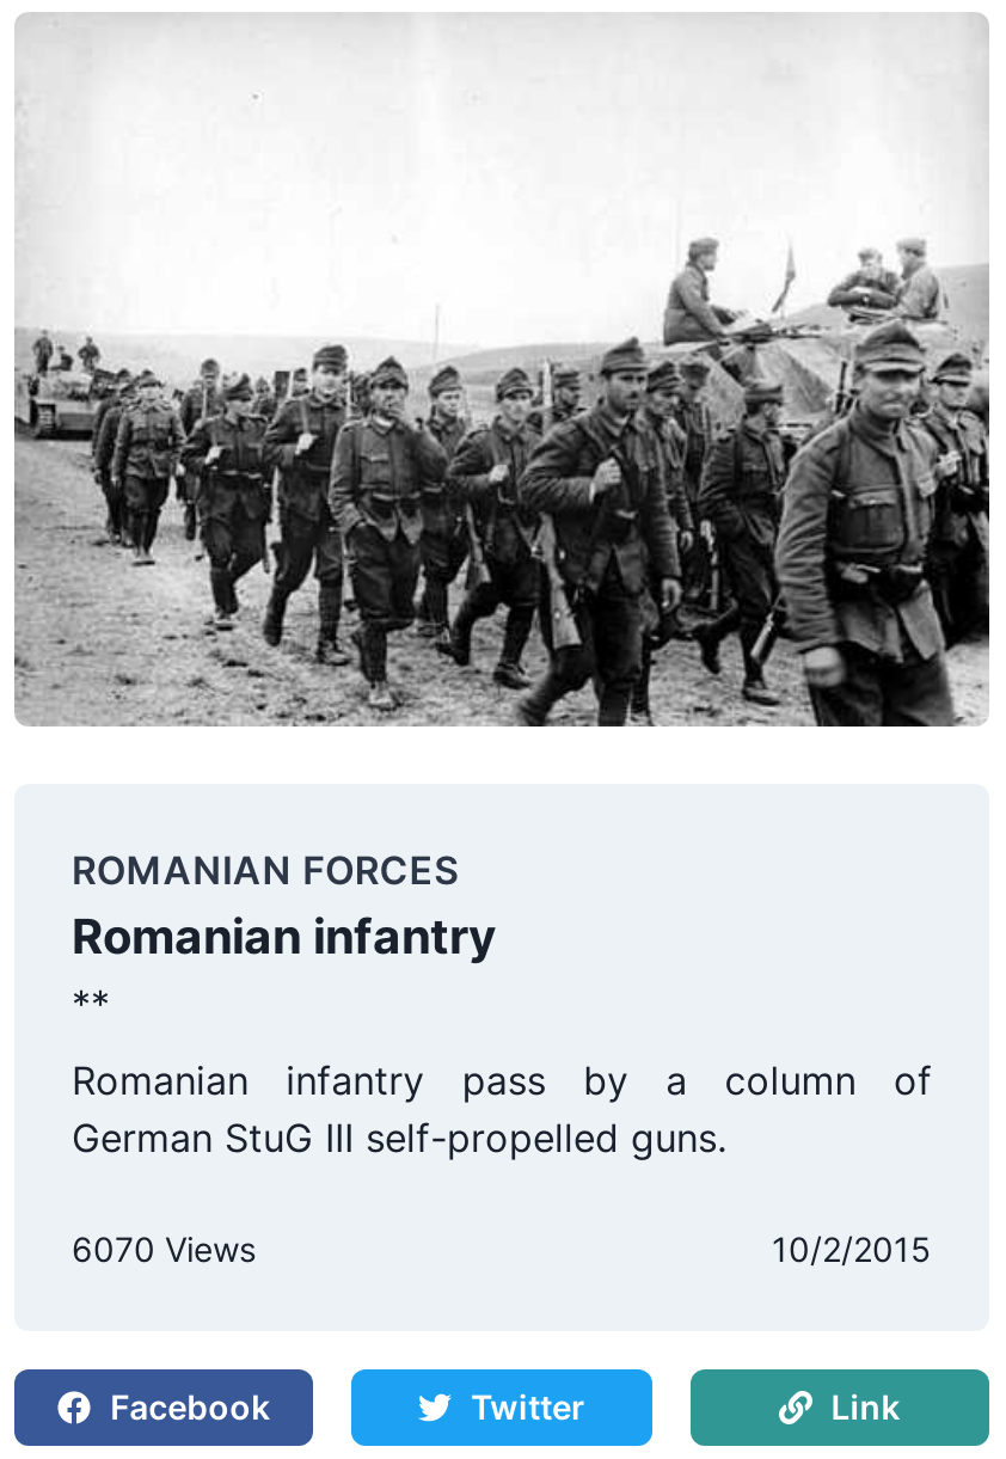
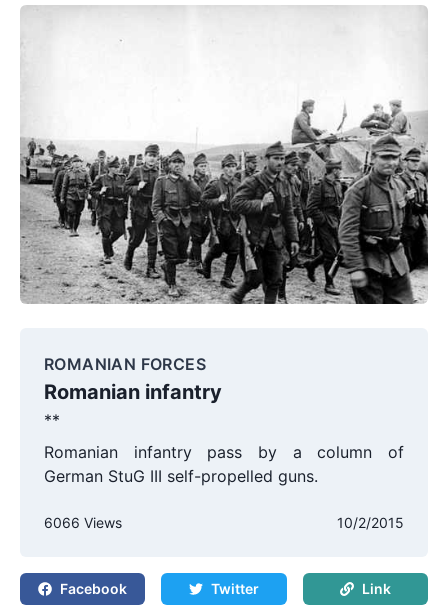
- 6070 Views
+ 6066 Views
